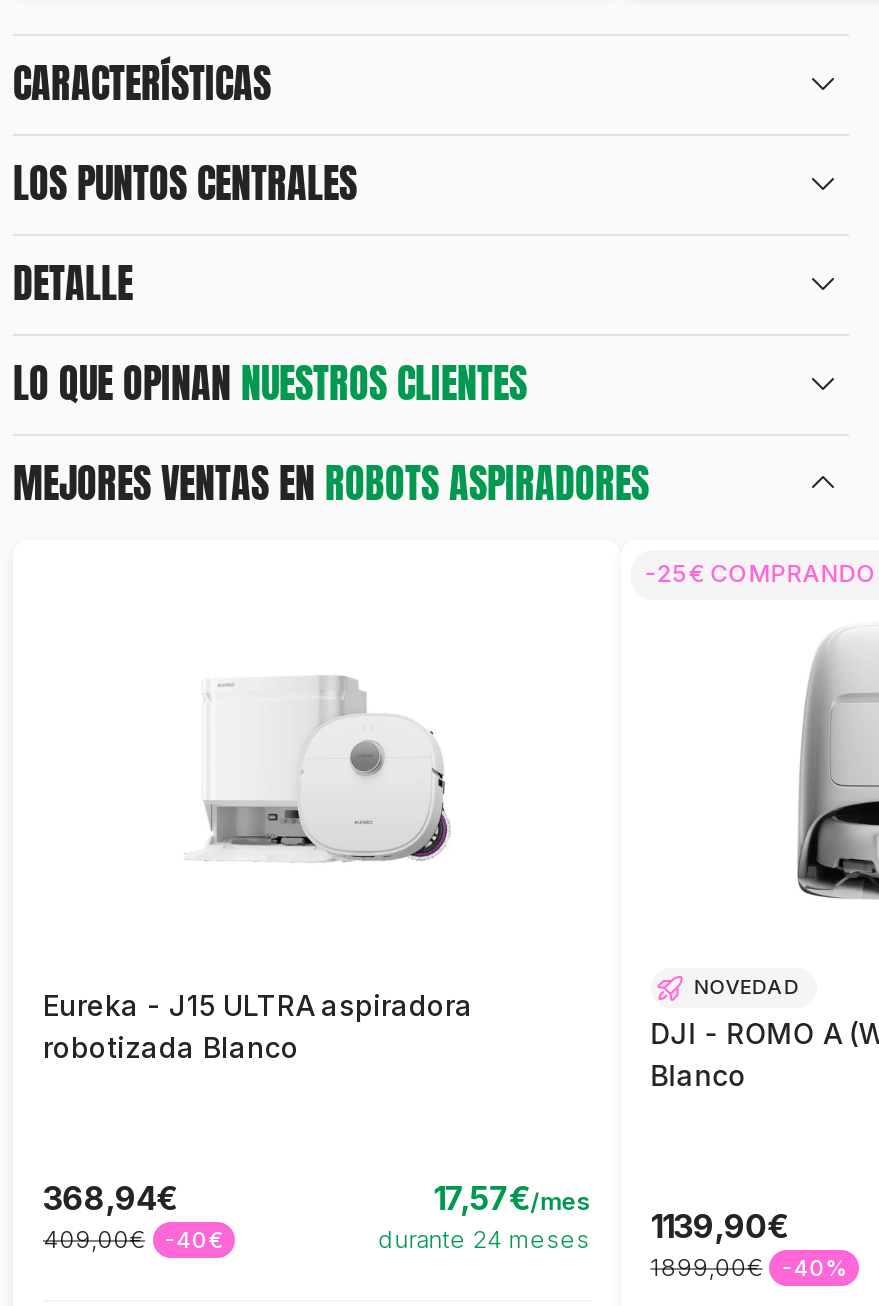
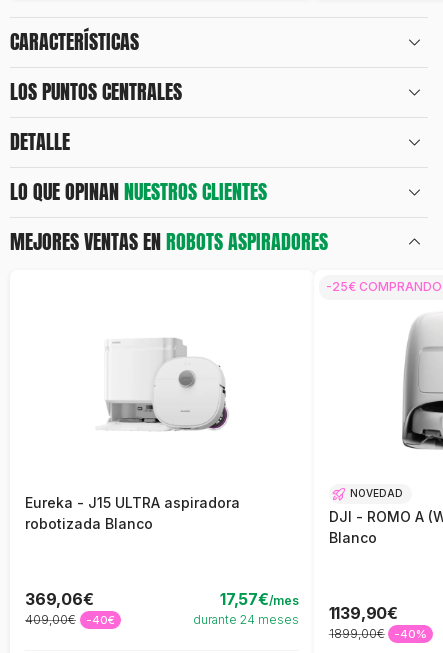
- 368,94€
+ 369,06€
